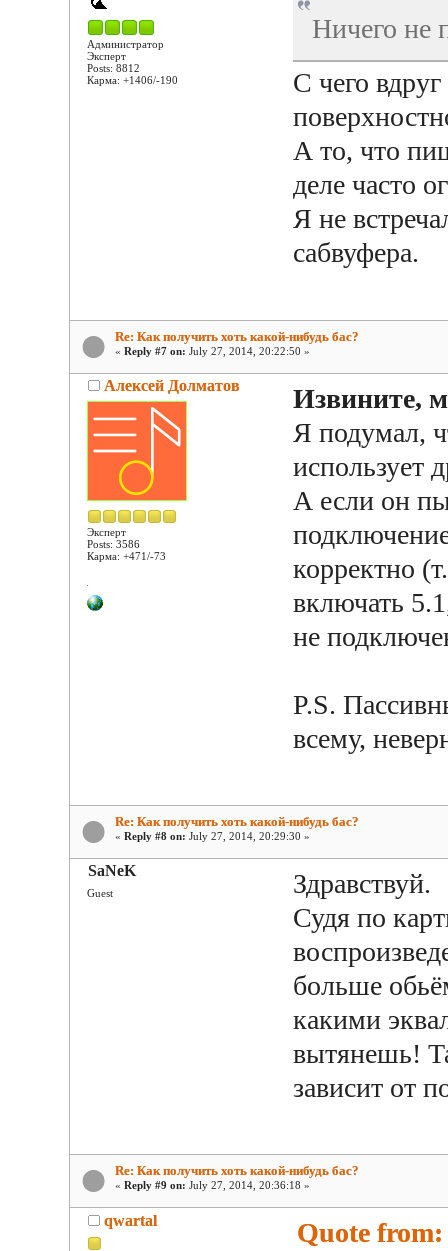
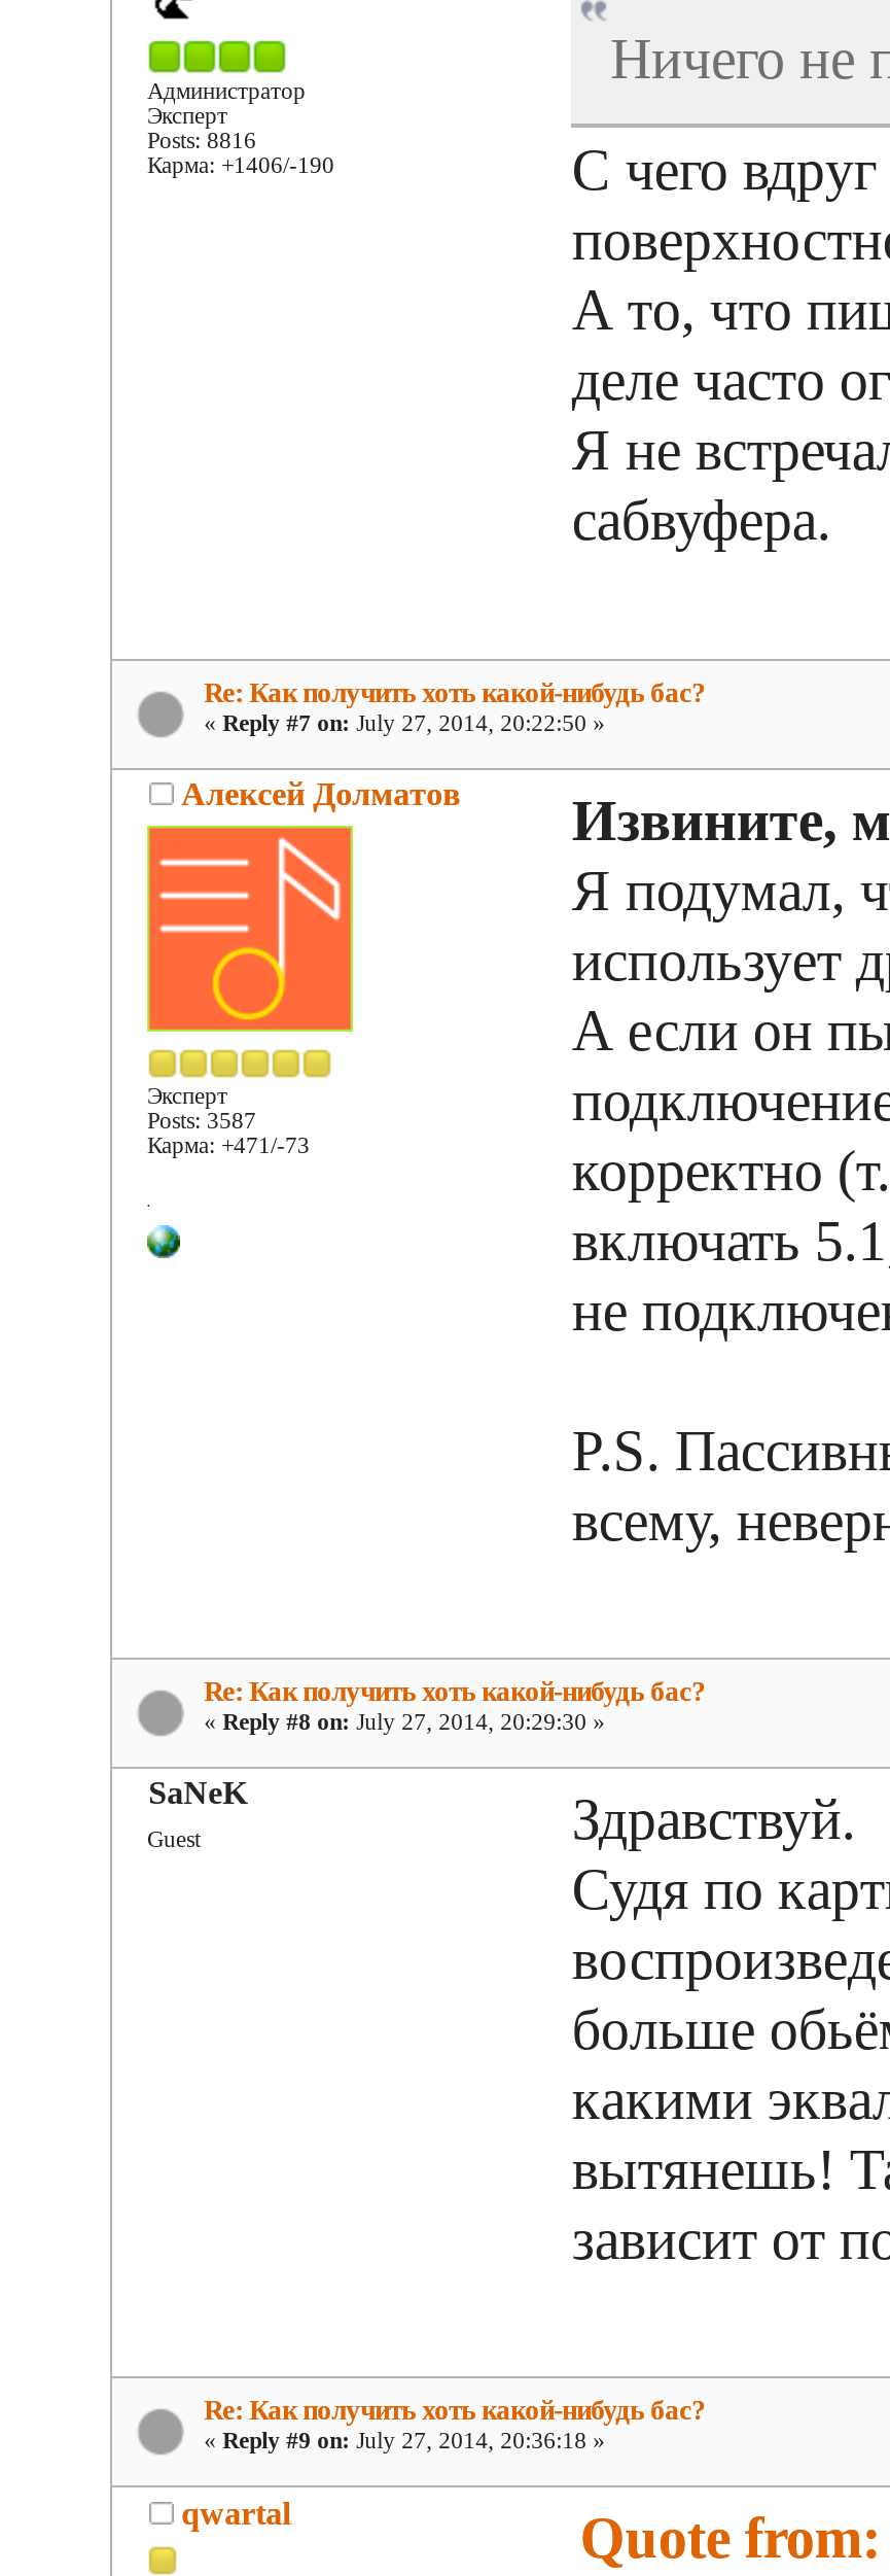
- Posts: 8812
+ Posts: 8816

- Posts: 3586
+ Posts: 3587
